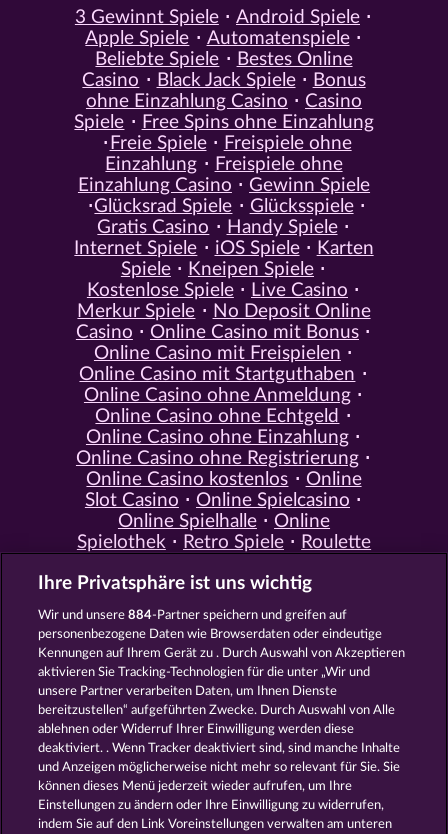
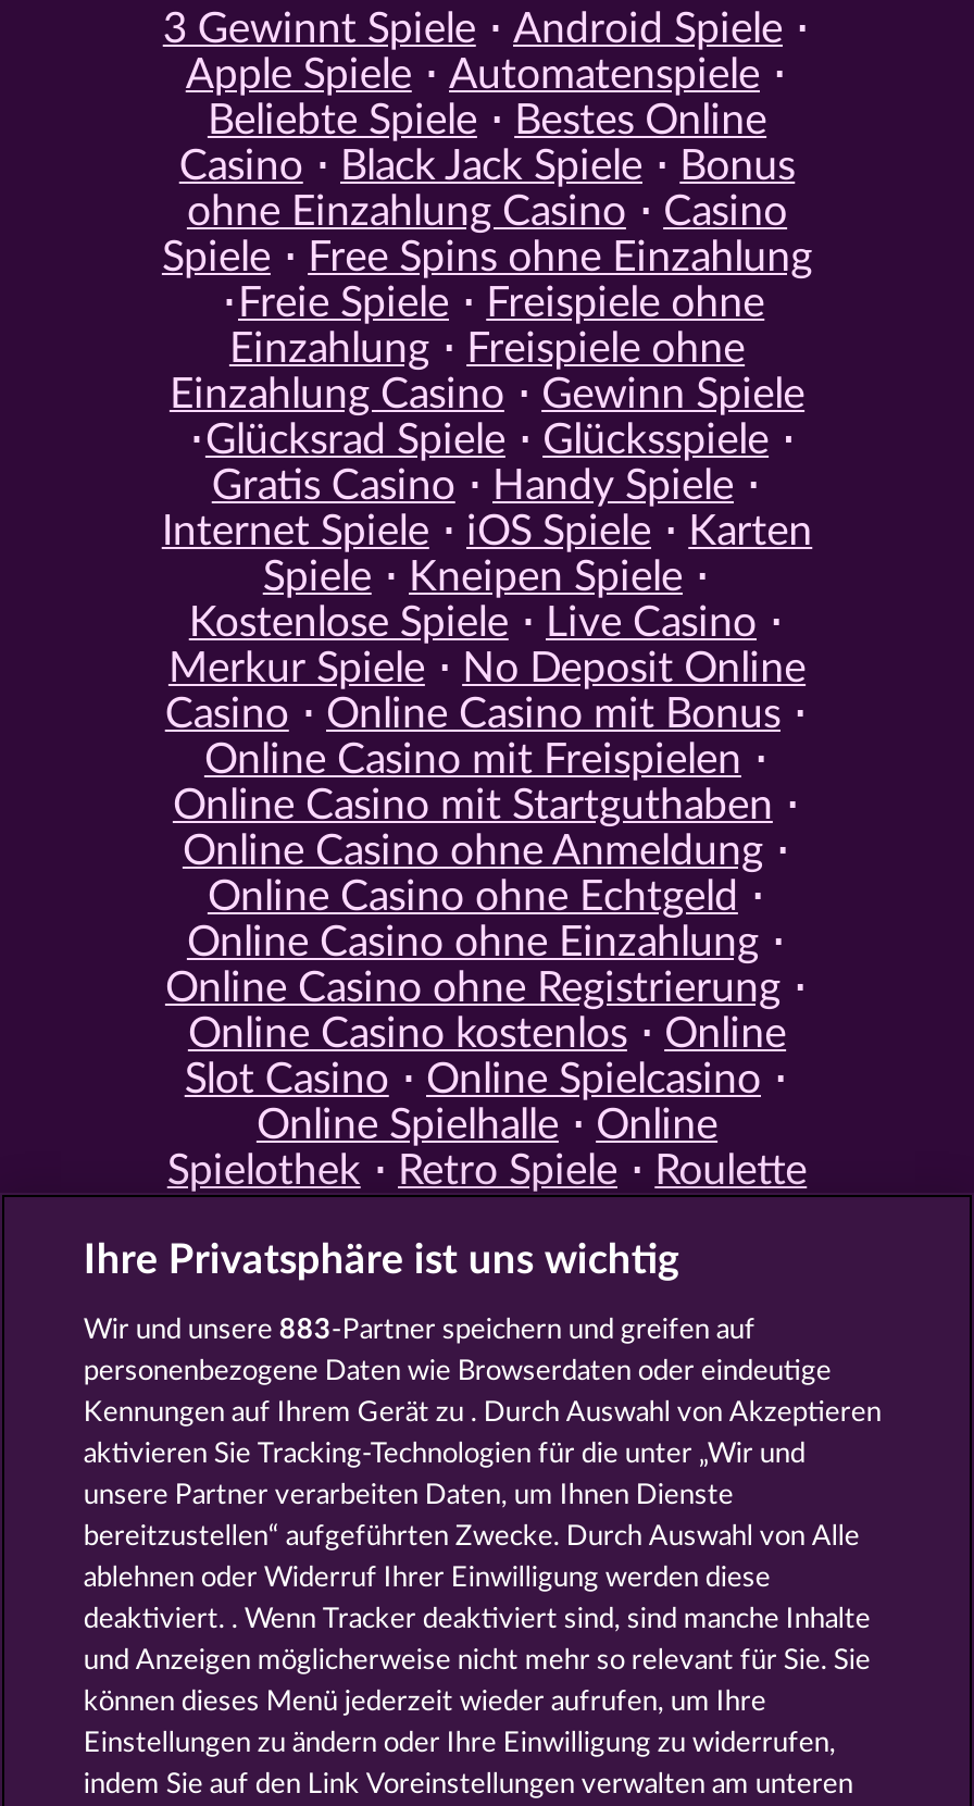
- Wir und unsere 884-Partner speichern und greifen auf
+ Wir und unsere 883-Partner speichern und greifen auf
